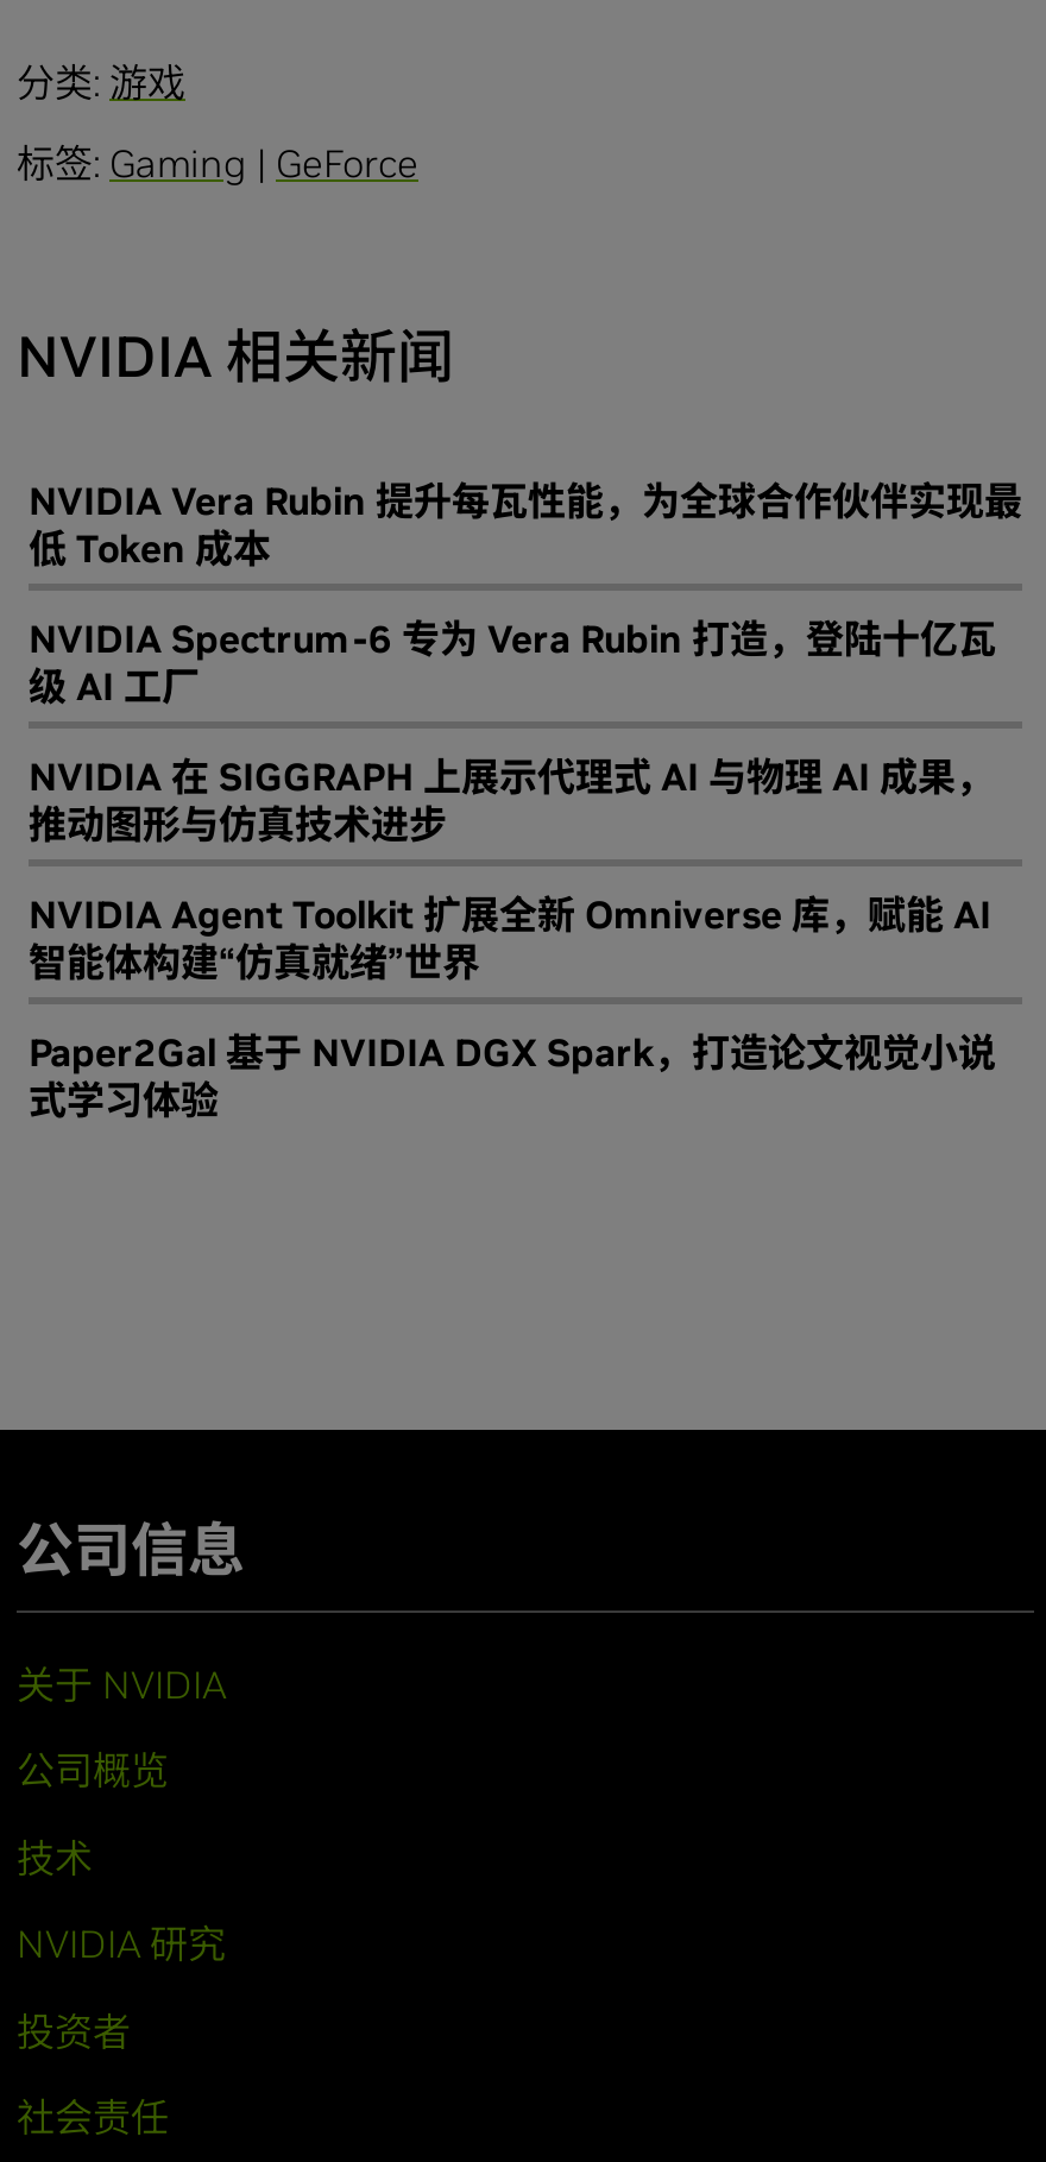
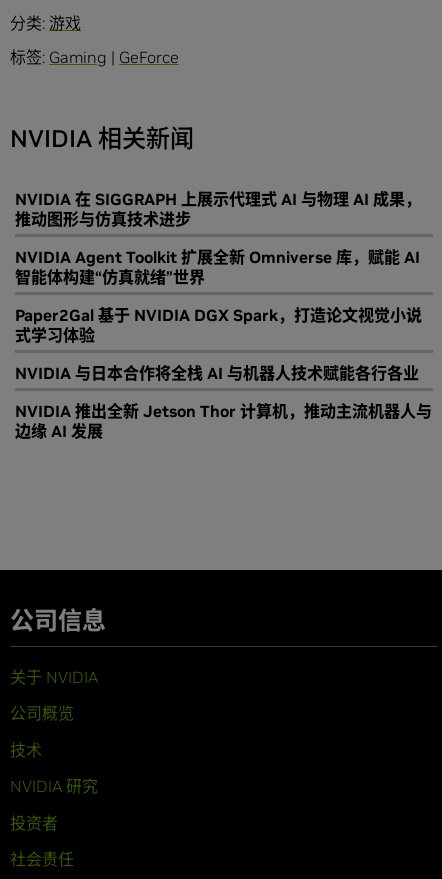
- NVIDIA Vera Rubin 提升每瓦性能，为全球合作伙伴实现最
- 低 Token 成本
- NVIDIA Spectrum-6 专为 Vera Rubin 打造，登陆十亿瓦
- 级 AI 工厂

moved up: NVIDIA 在 SIGGRAPH 上展示代理式 AI 与物理 AI 成果， | 推动图形与仿真技术进步 | NVIDIA Agent Toolkit 扩展全新 Omniverse 库，赋能 AI | 智能体构建“仿真就绪”世界 | Paper2Gal 基于 NVIDIA DGX Spark，打造论文视觉小说 | 式学习体验

+ NVIDIA 与日本合作将全栈 AI 与机器人技术赋能各行各业
+ NVIDIA 推出全新 Jetson Thor 计算机，推动主流机器人与
+ 边缘 AI 发展
